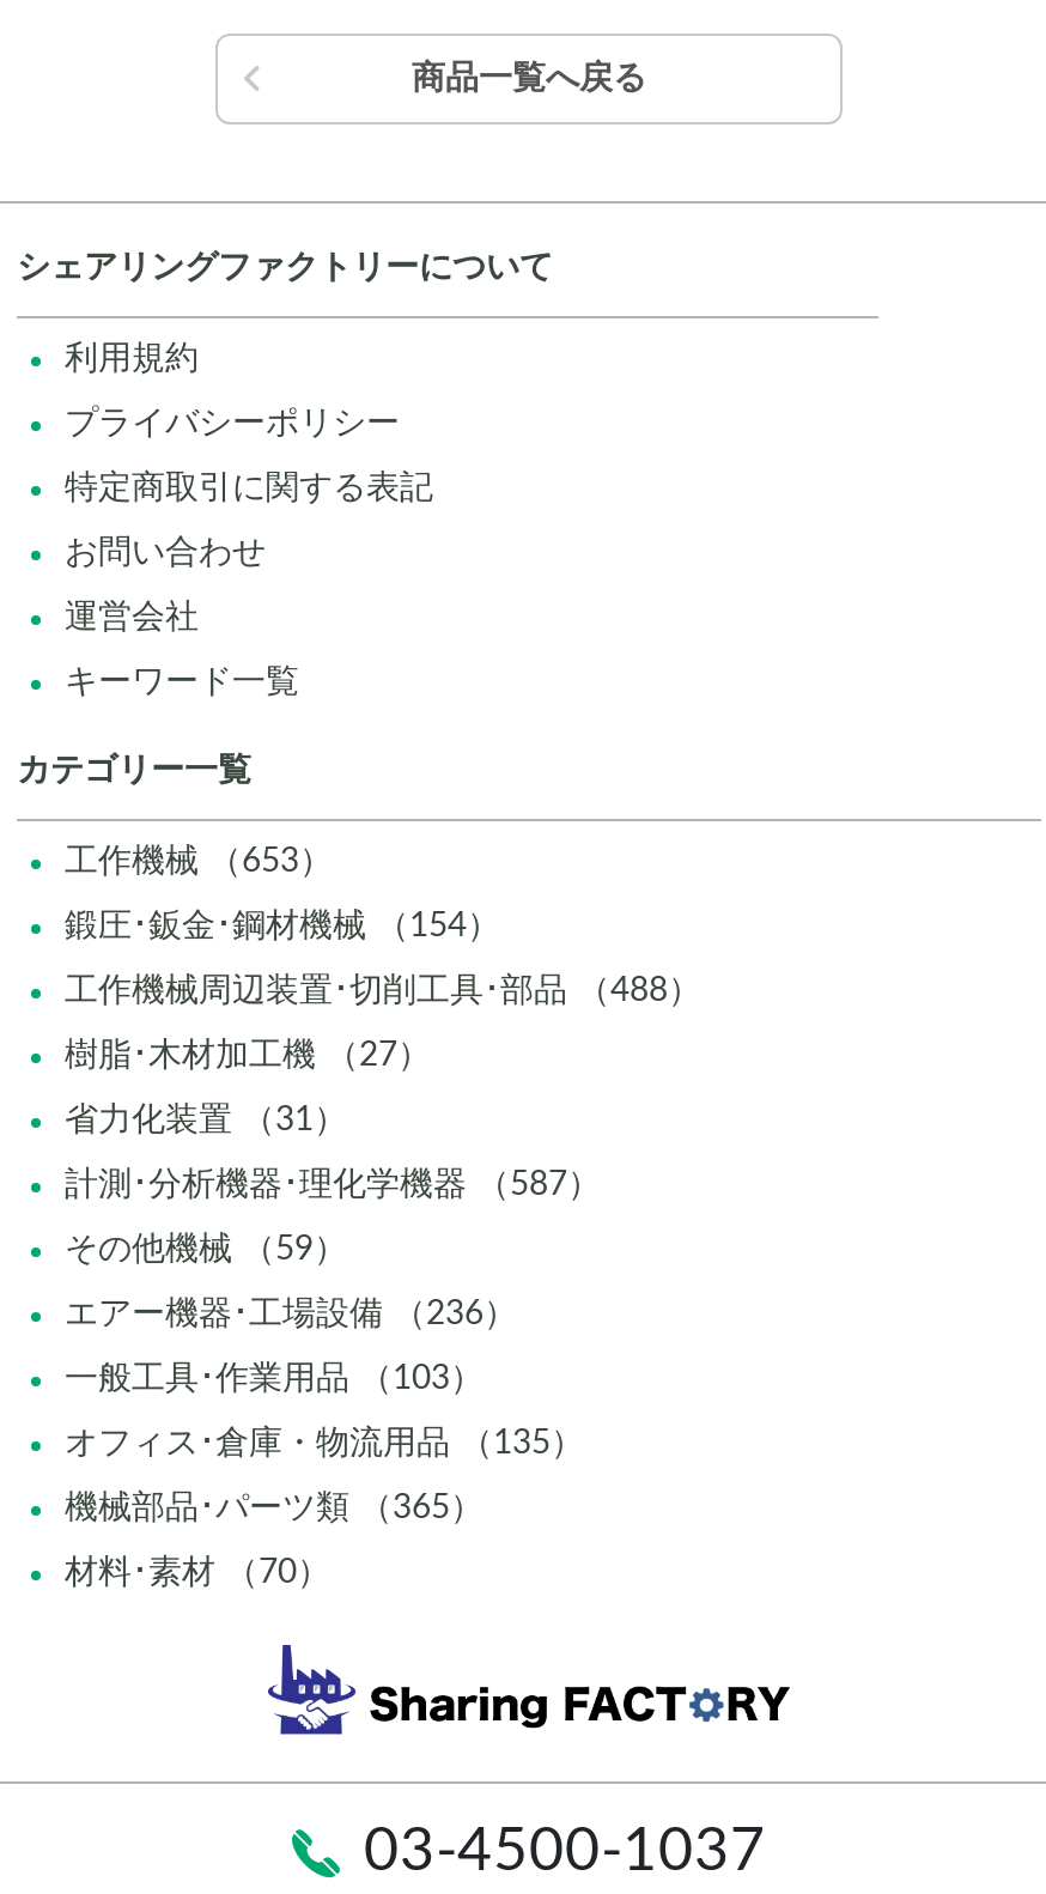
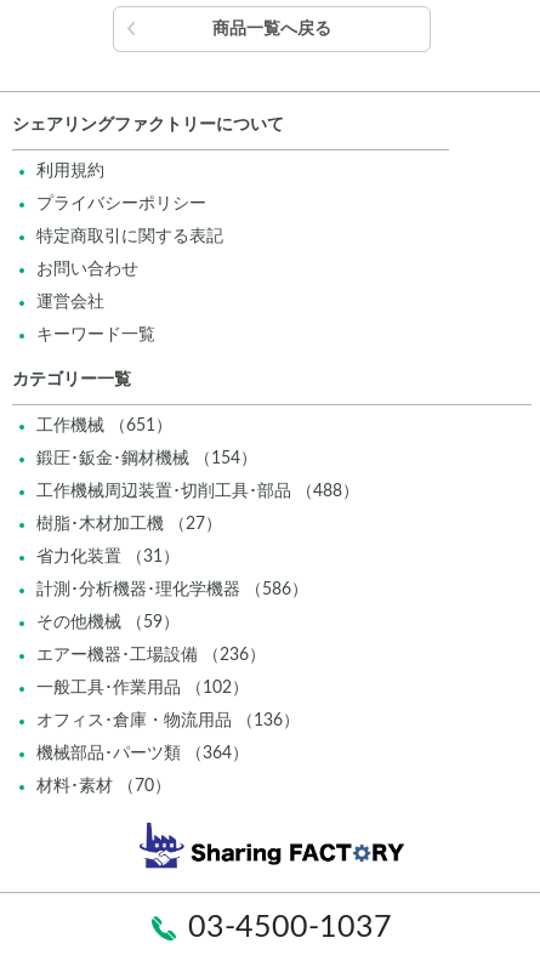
- 工作機械 （653）
+ 工作機械 （651）

- 計測･分析機器･理化学機器 （587）
+ 計測･分析機器･理化学機器 （586）

- 一般工具･作業用品 （103）
+ 一般工具･作業用品 （102）

- オフィス･倉庫・物流用品 （135）
+ オフィス･倉庫・物流用品 （136）

- 機械部品･パーツ類 （365）
+ 機械部品･パーツ類 （364）
